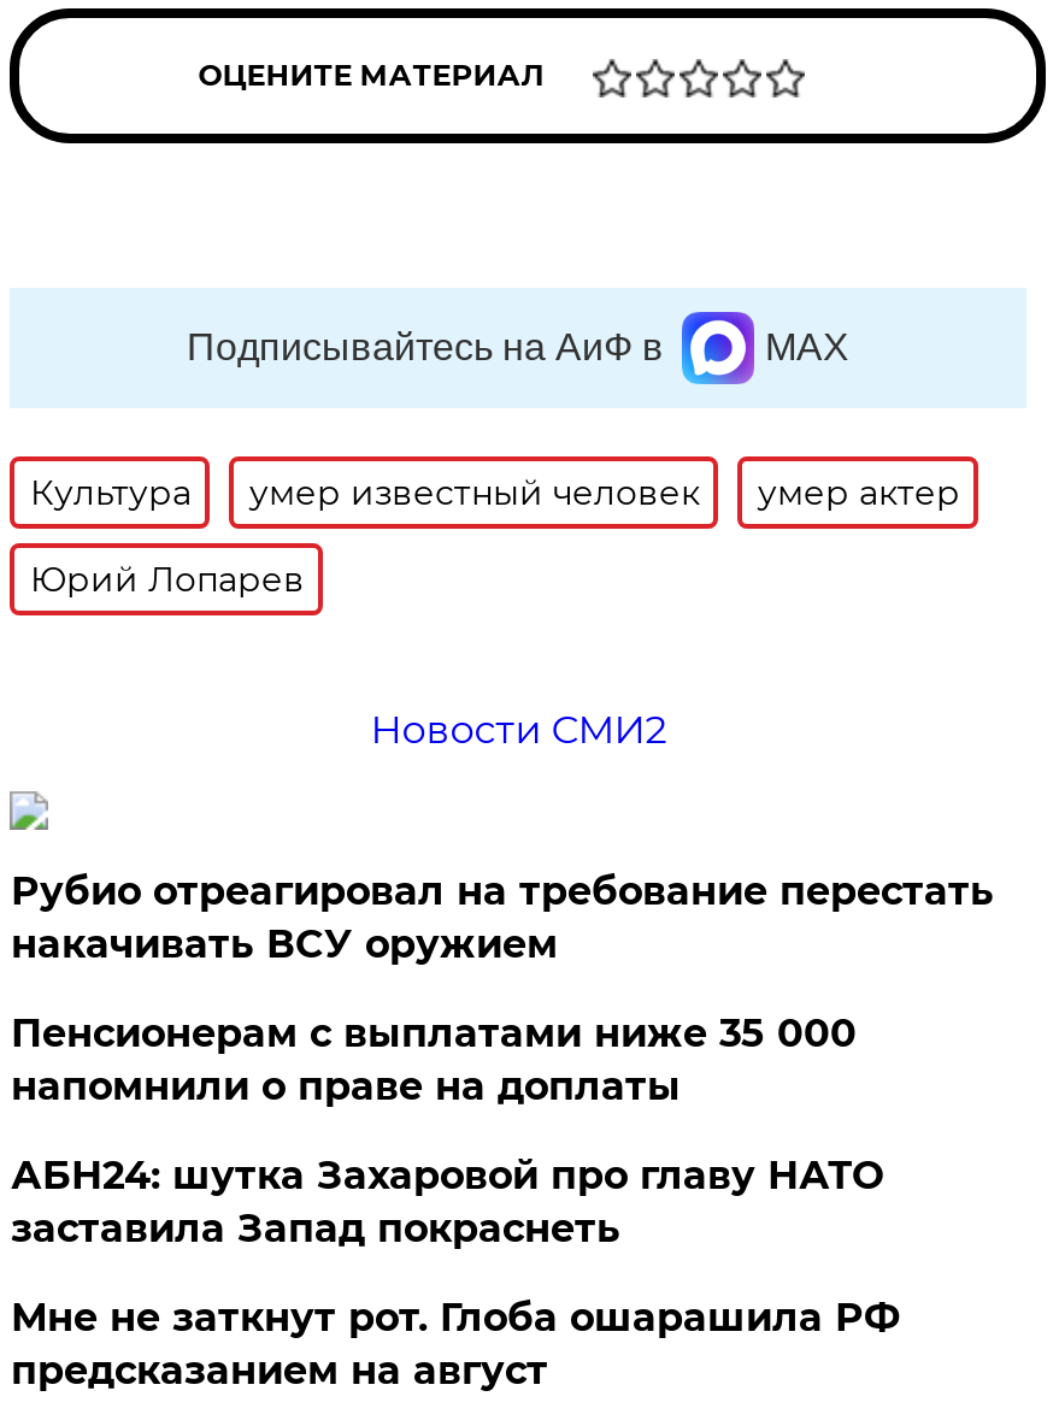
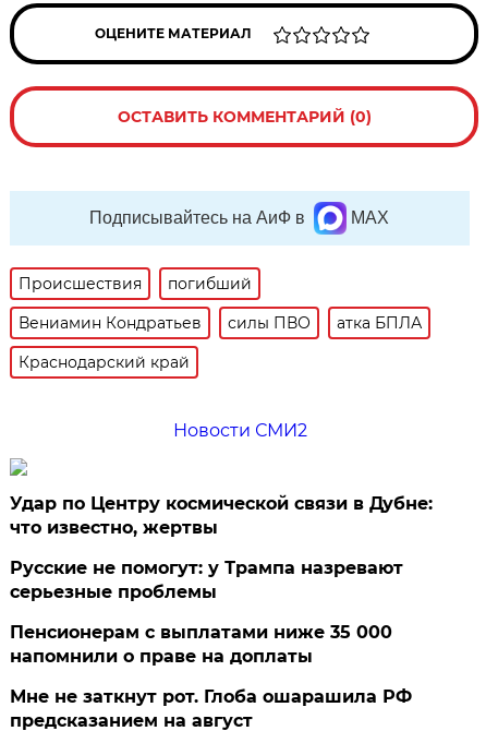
+ ОСТАВИТЬ КОММЕНТАРИЙ (0)

- Культура
- умер известный человек
- умер актер
- Юрий Лопарев
+ Происшествия
+ погибший
+ Вениамин Кондратьев
+ силы ПВО
+ атка БПЛА
+ Краснодарский край

- Рубио отреагировал на требование перестать
- накачивать ВСУ оружием
+ Удар по Центру космической связи в Дубне:
+ что известно, жертвы
+ Русские не помогут: у Трампа назревают
+ серьезные проблемы

moved down: Пенсионерам с выплатами ниже 35 000 | напомнили о праве на доплаты

- АБН24: шутка Захаровой про главу НАТО
- заставила Запад покраснеть
